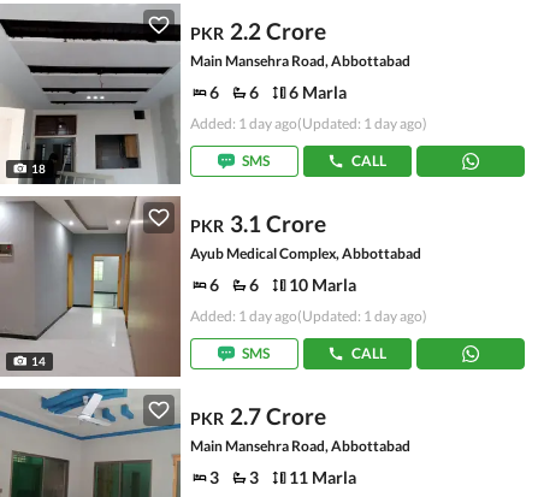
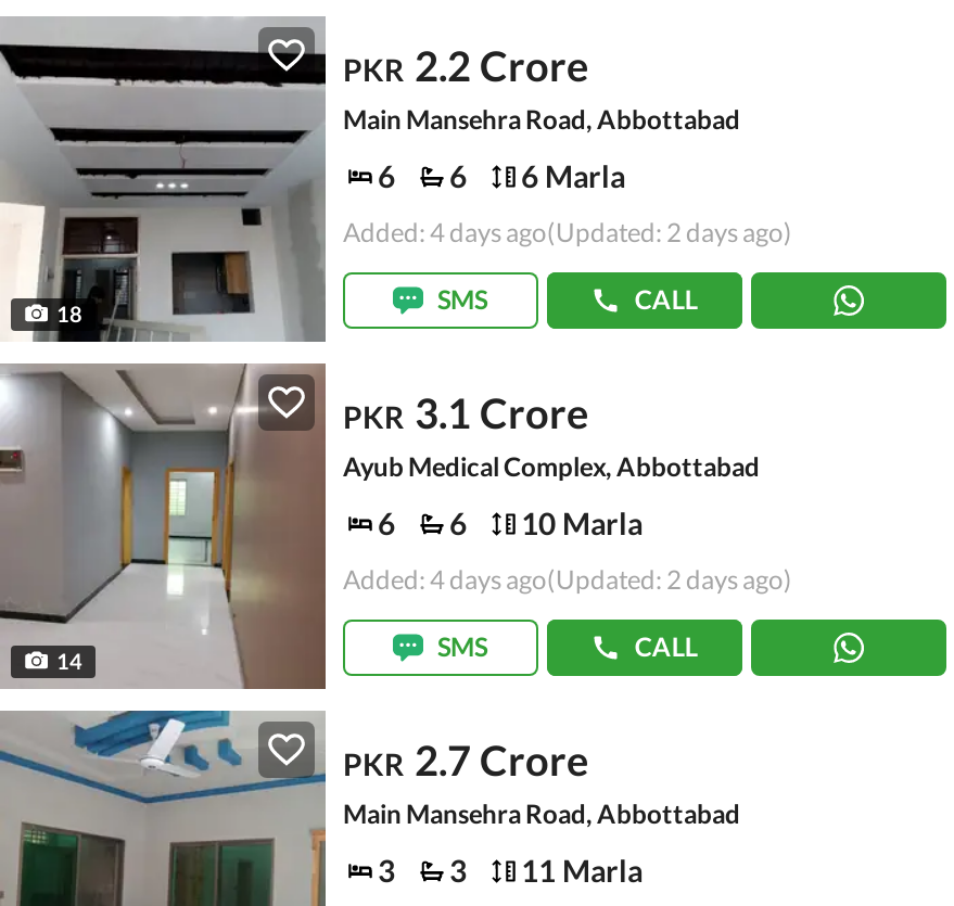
- Added: 1 day ago(Updated: 1 day ago)
+ Added: 4 days ago(Updated: 2 days ago)

- Added: 1 day ago(Updated: 1 day ago)
+ Added: 4 days ago(Updated: 2 days ago)
